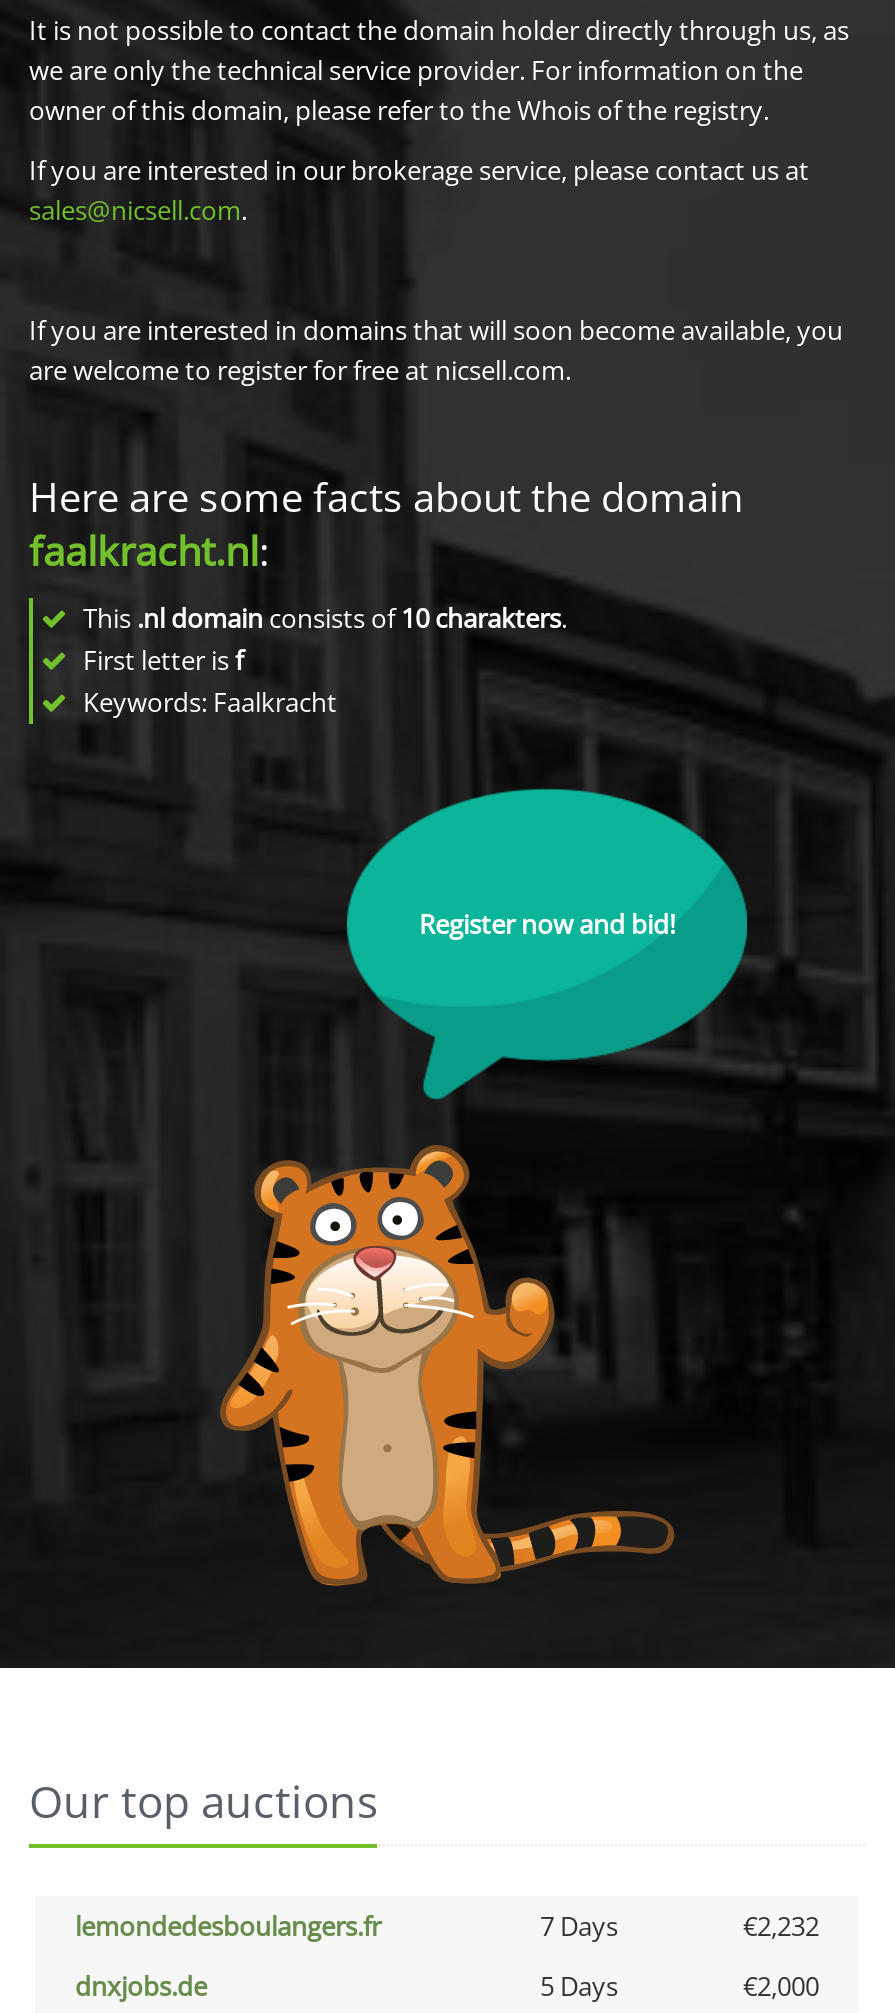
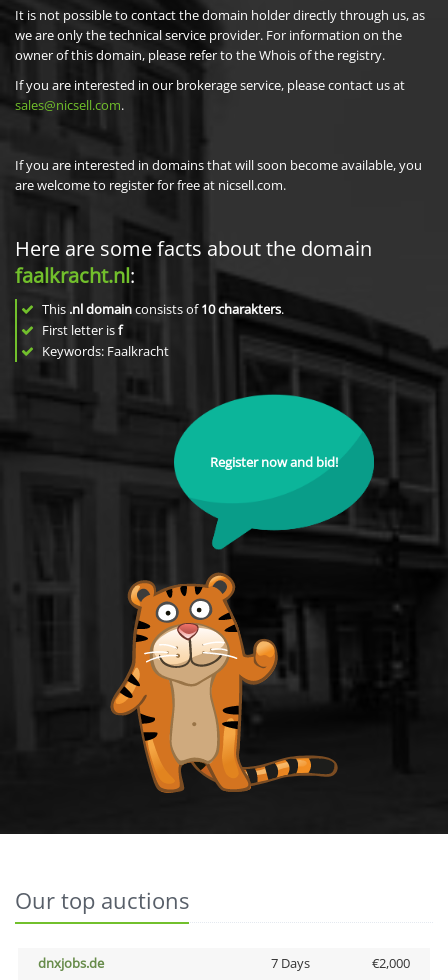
- lemondedesboulangers.fr
- 7 Days
- €2,232

- 5 Days
+ 7 Days
